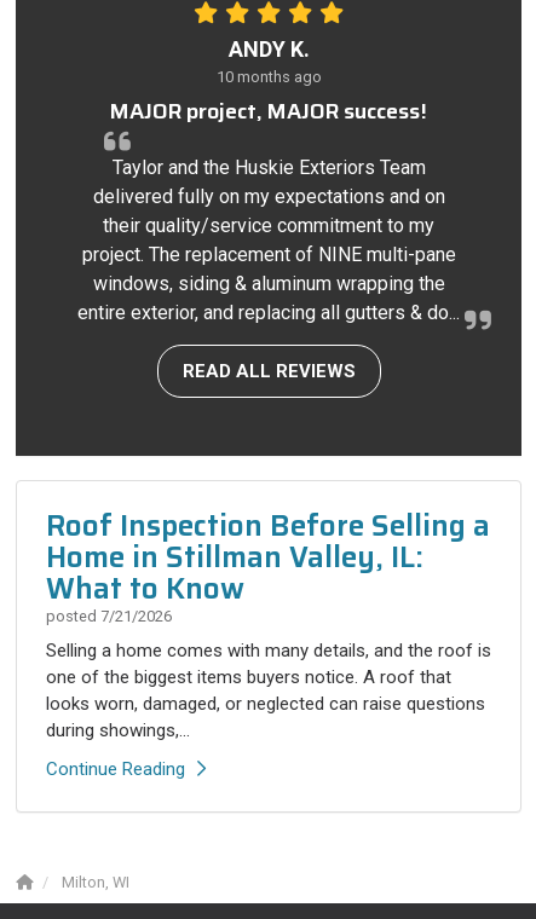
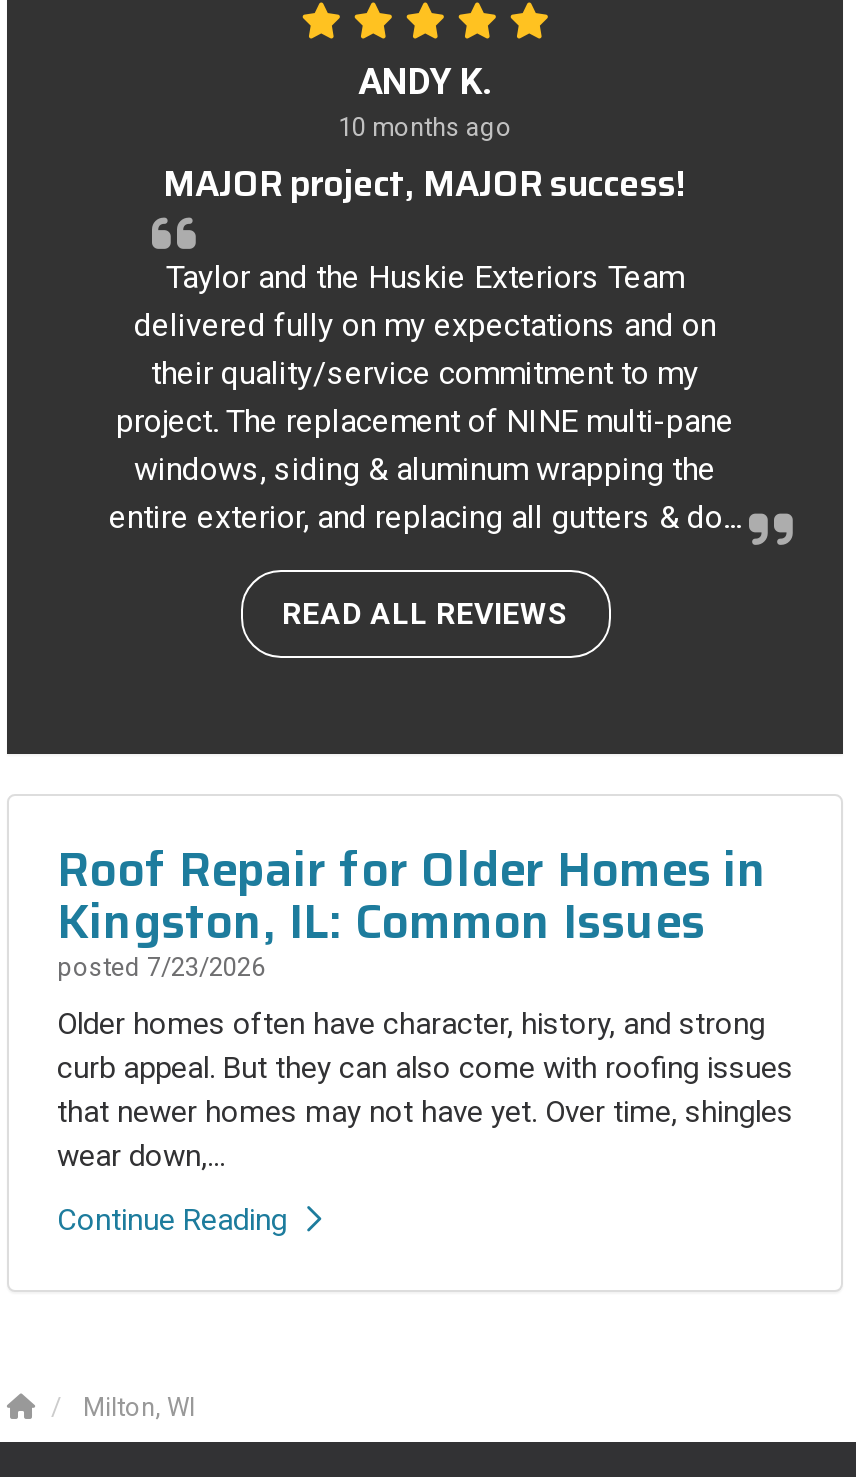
- Roof Inspection Before Selling a
- Home in Stillman Valley, IL:
- What to Know
- posted 7/21/2026
+ Roof Repair for Older Homes in
+ Kingston, IL: Common Issues
+ posted 7/23/2026

- Selling a home comes with many details, and the roof is
- one of the biggest items buyers notice. A roof that
- looks worn, damaged, or neglected can raise questions
- during showings,...
+ Older homes often have character, history, and strong
+ curb appeal. But they can also come with roofing issues
+ that newer homes may not have yet. Over time, shingles
+ wear down,...
